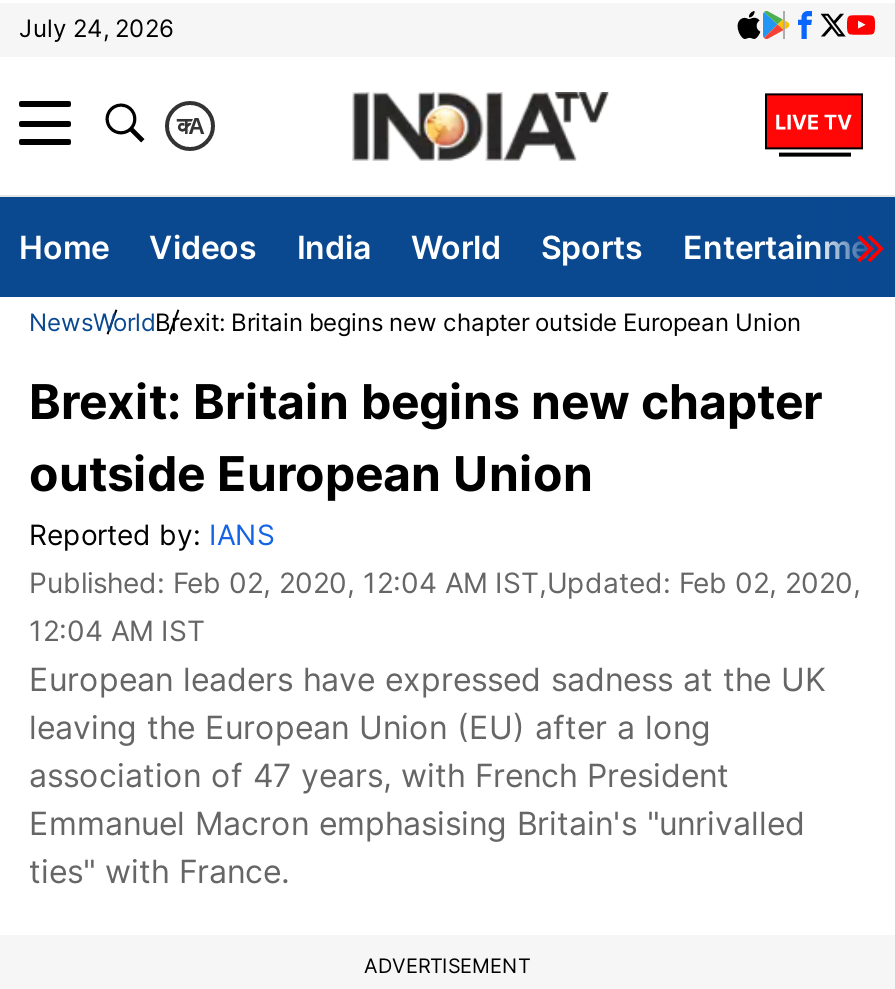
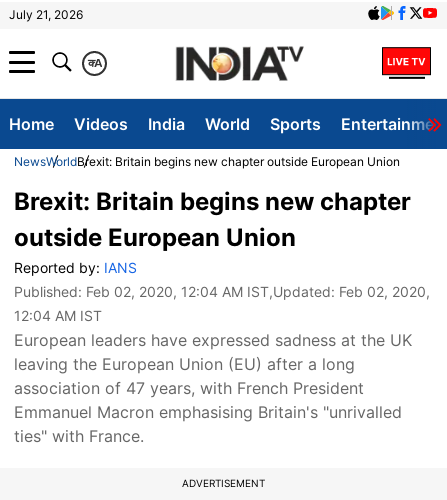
- July 24, 2026
+ July 21, 2026
